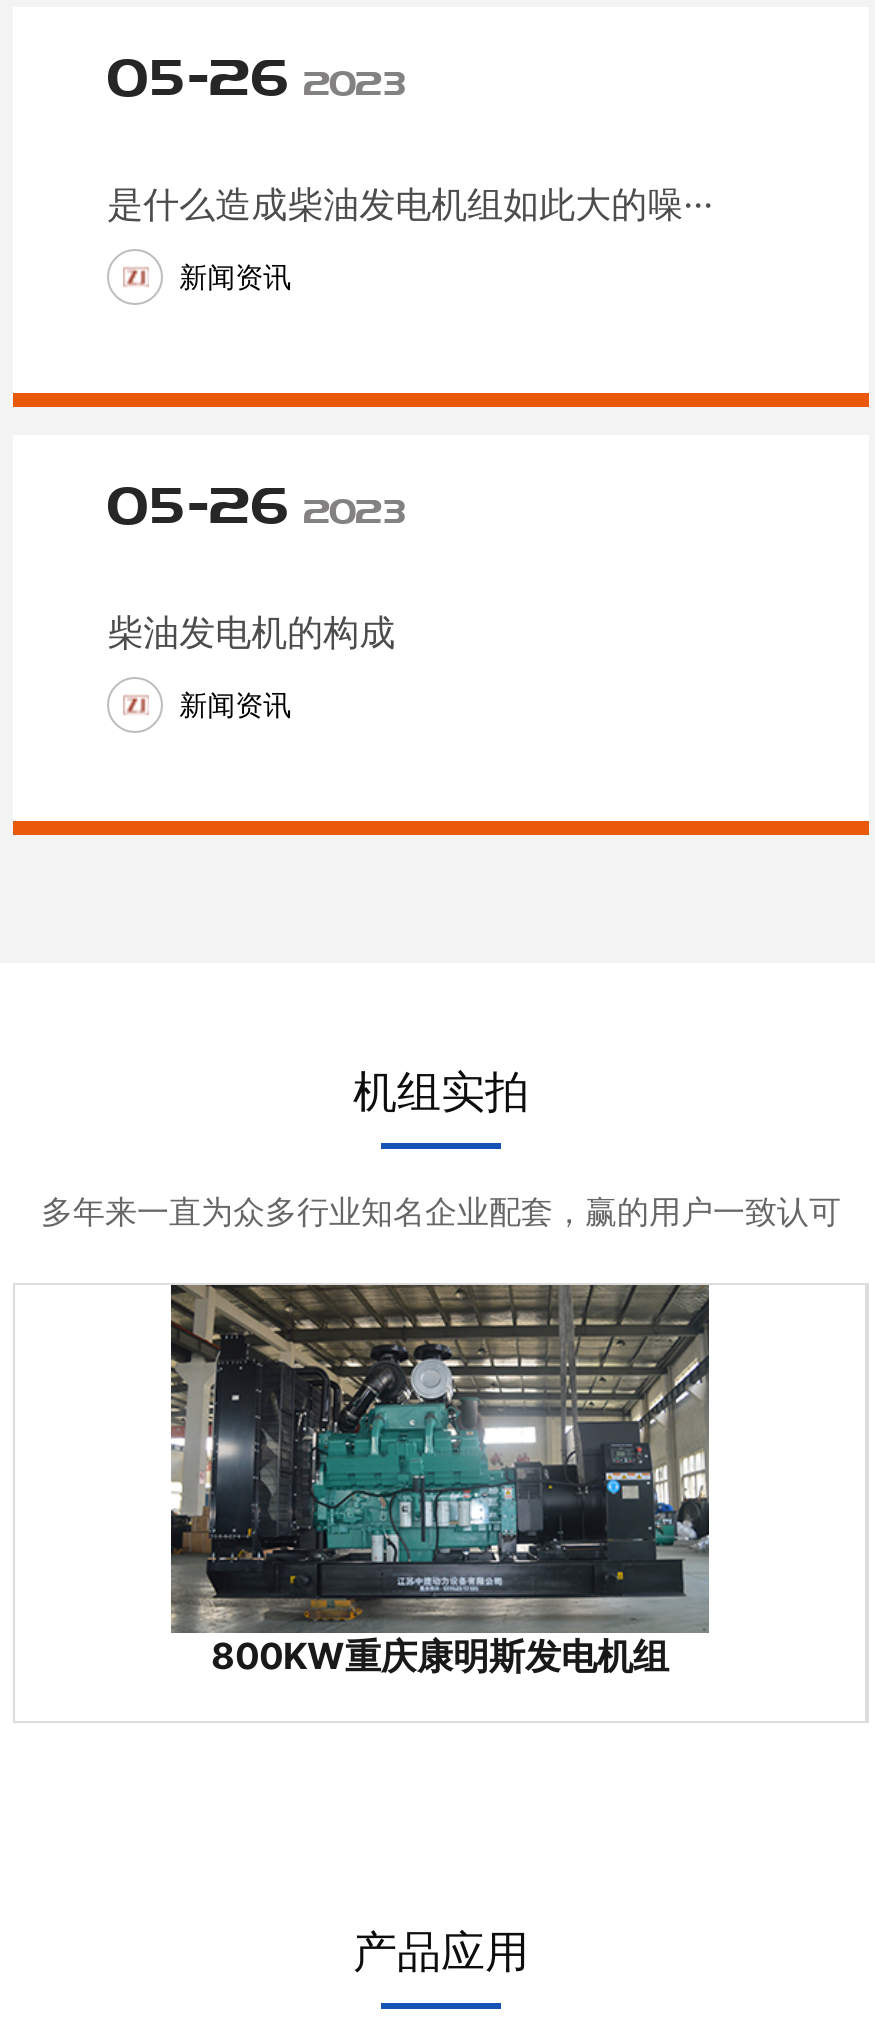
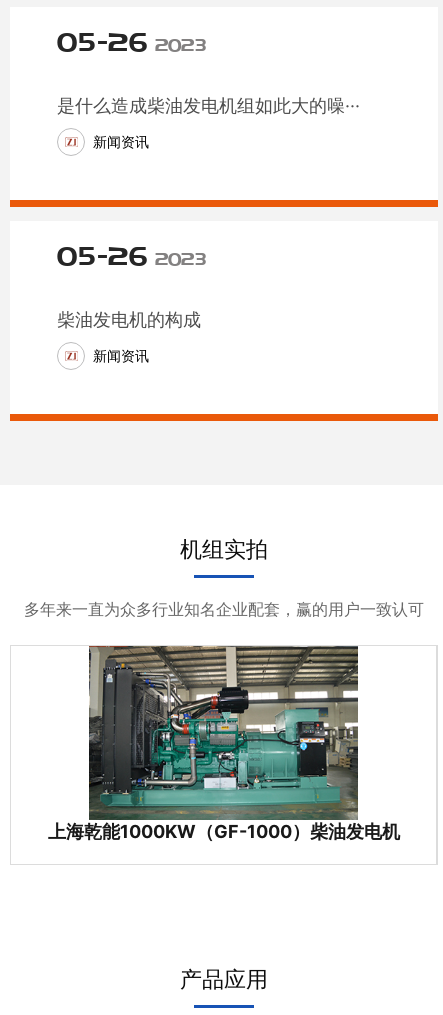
- [image]
- 800KW重庆康明斯发电机组
+ [image]
+ 上海乾能1000KW（GF-1000）柴油发电机
